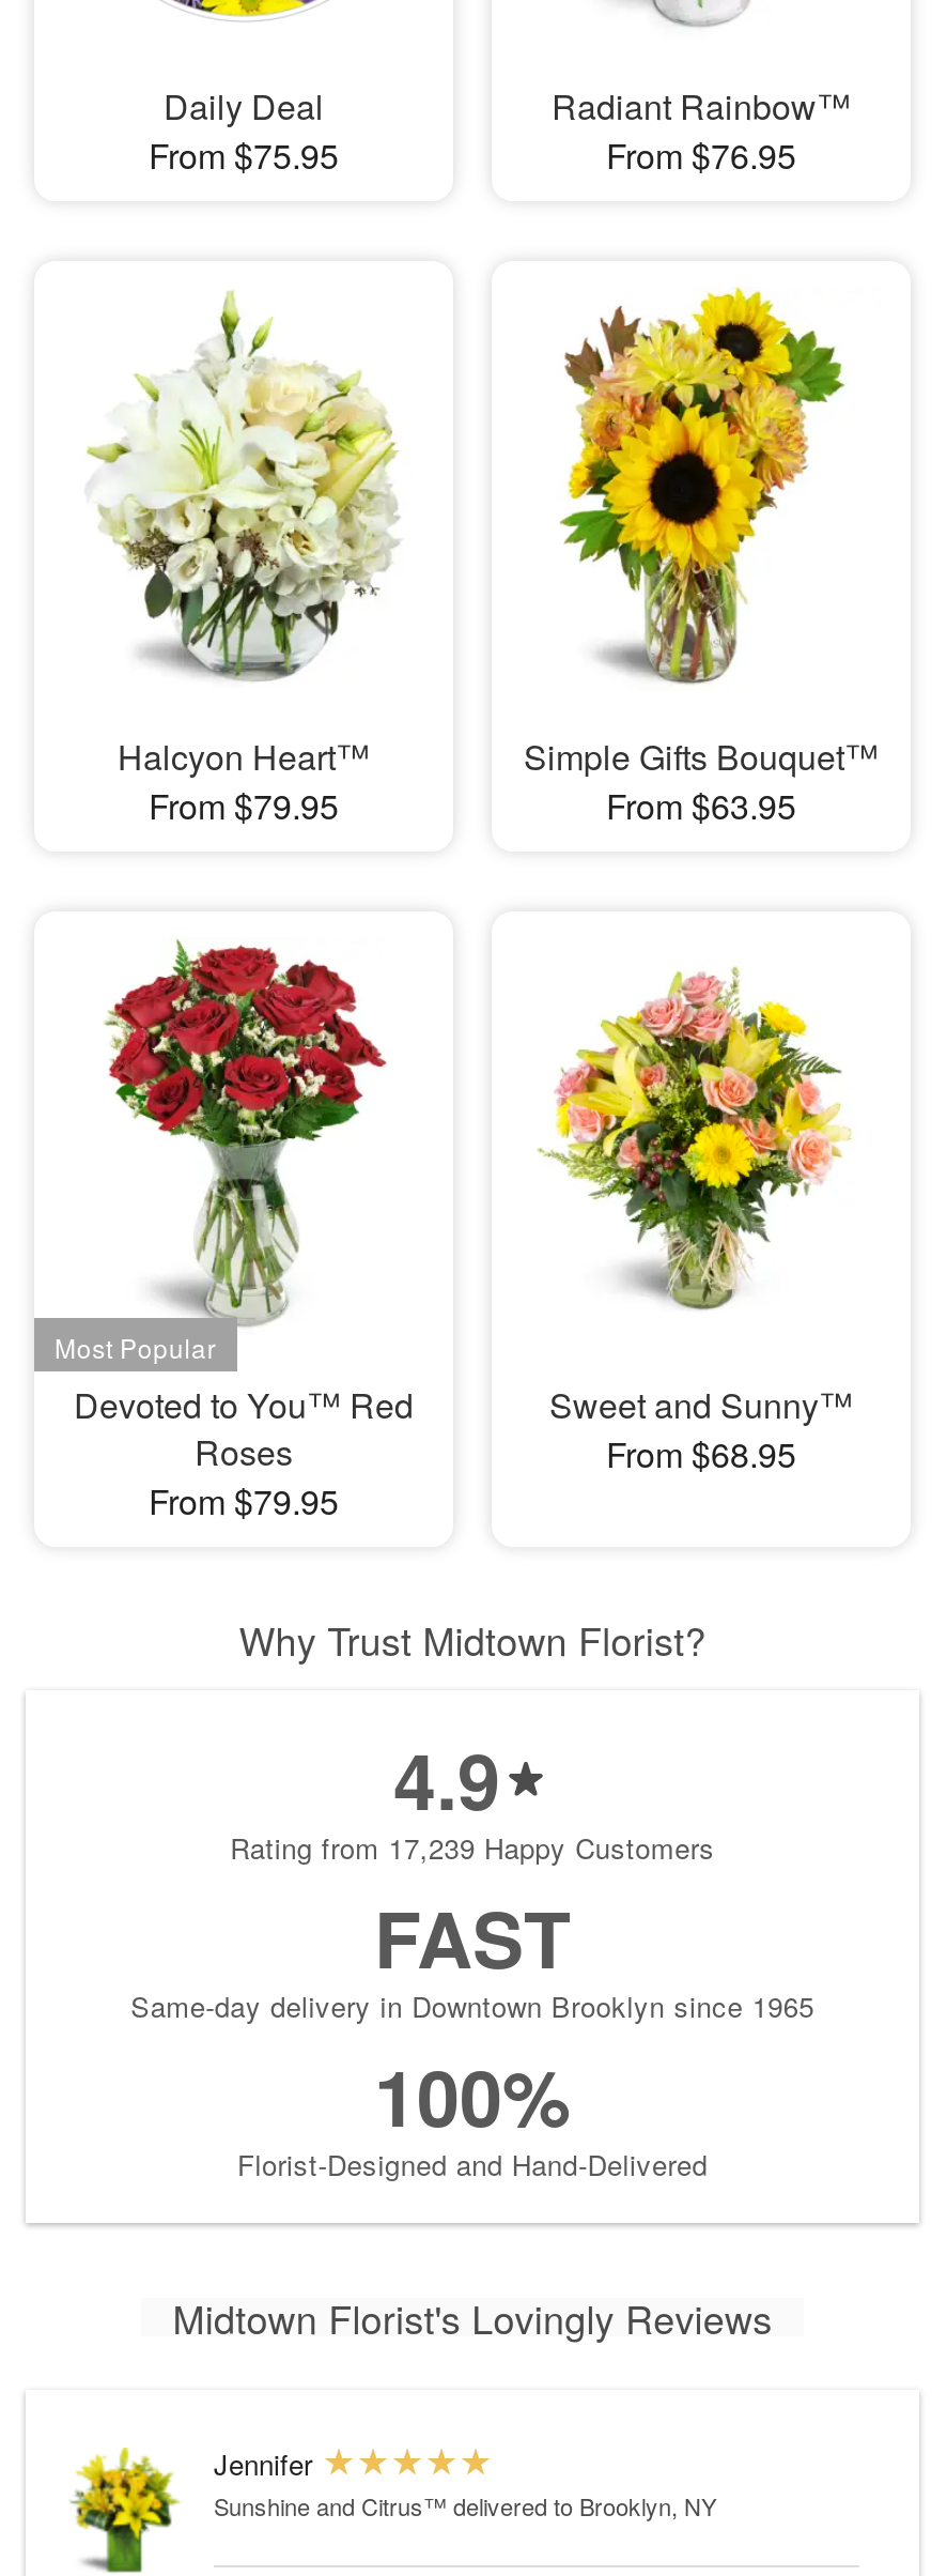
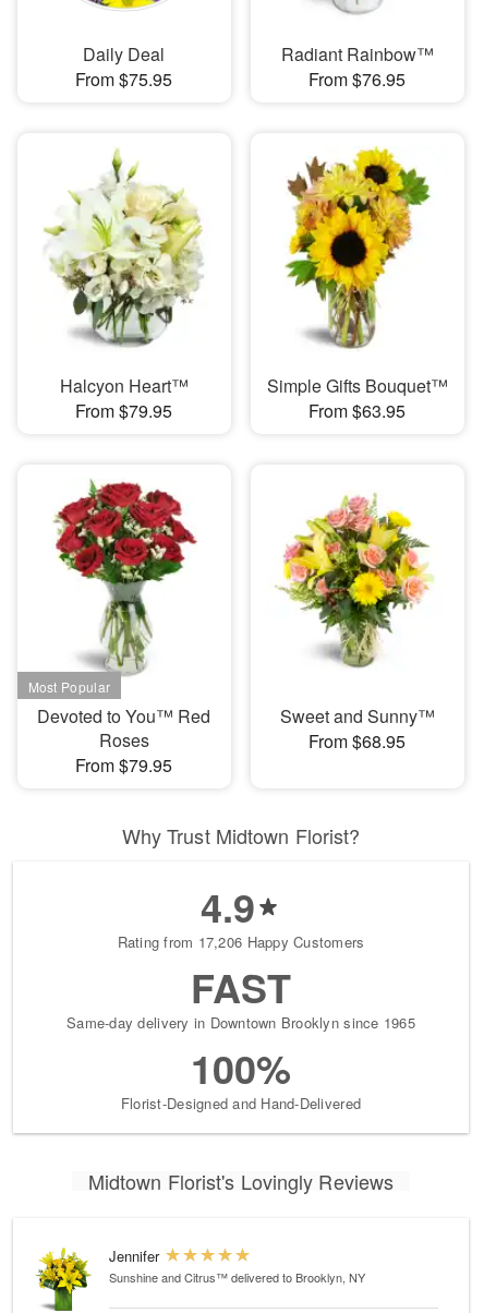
- Rating from 17,239 Happy Customers
+ Rating from 17,206 Happy Customers
